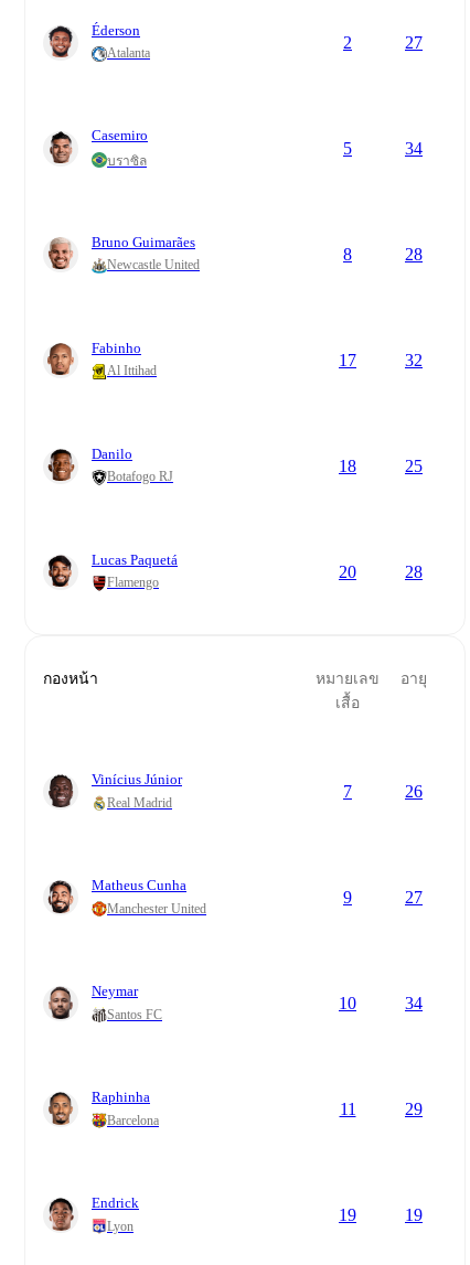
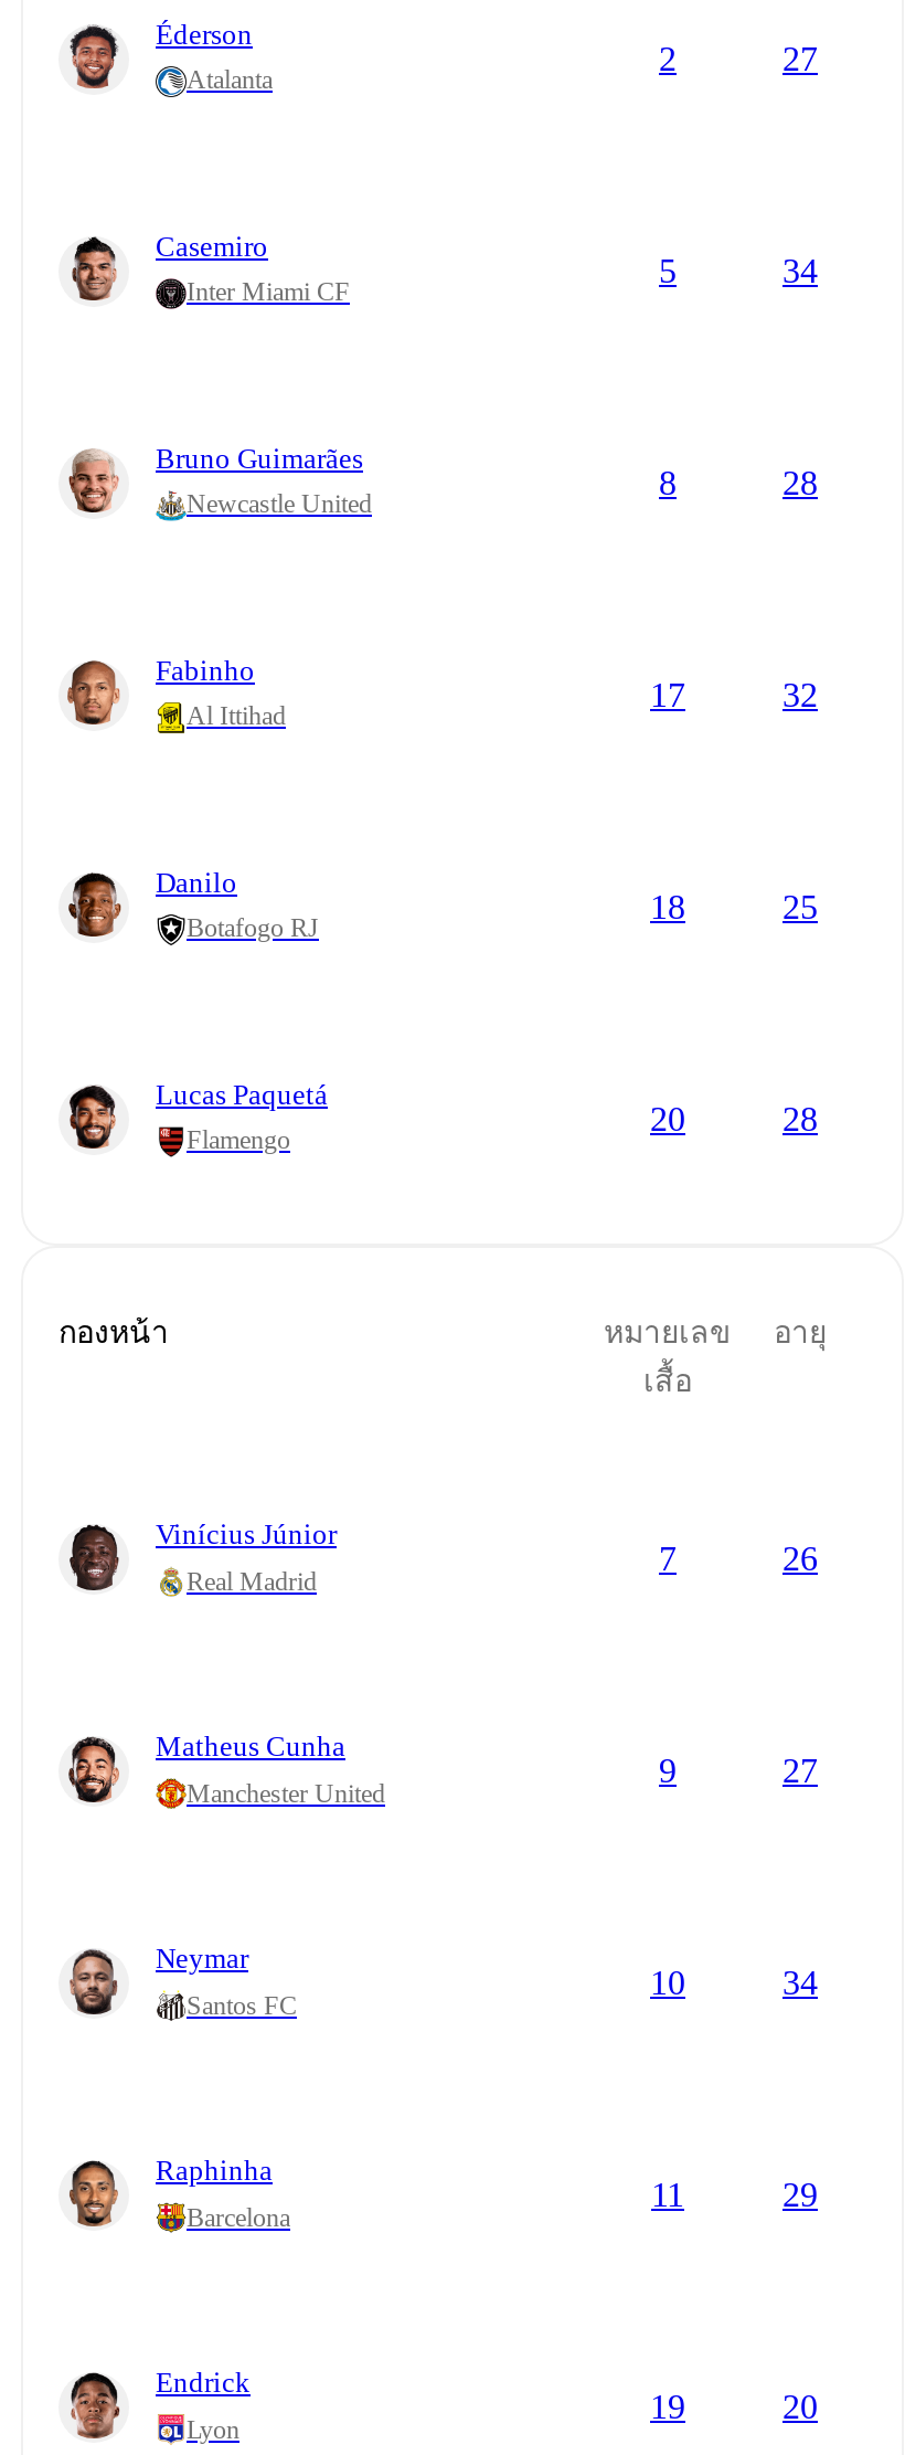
- บราซิล
+ Inter Miami CF

- 19
+ 20
